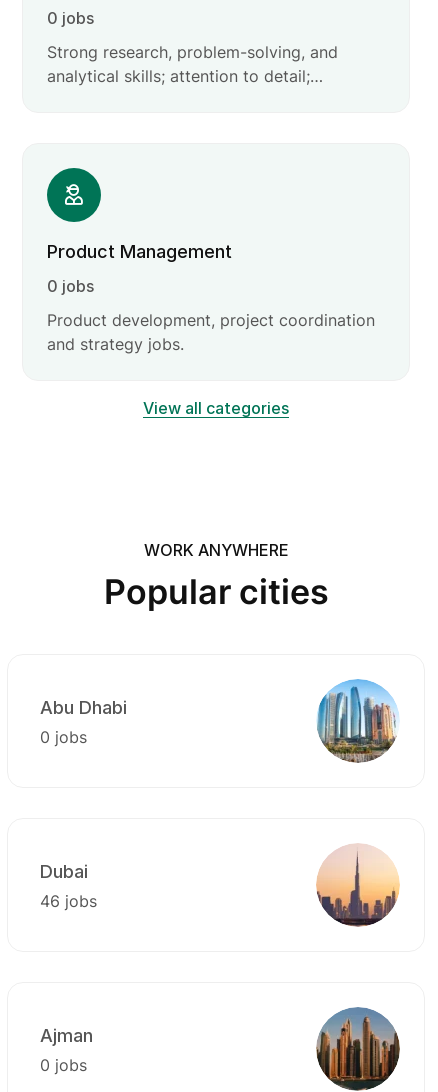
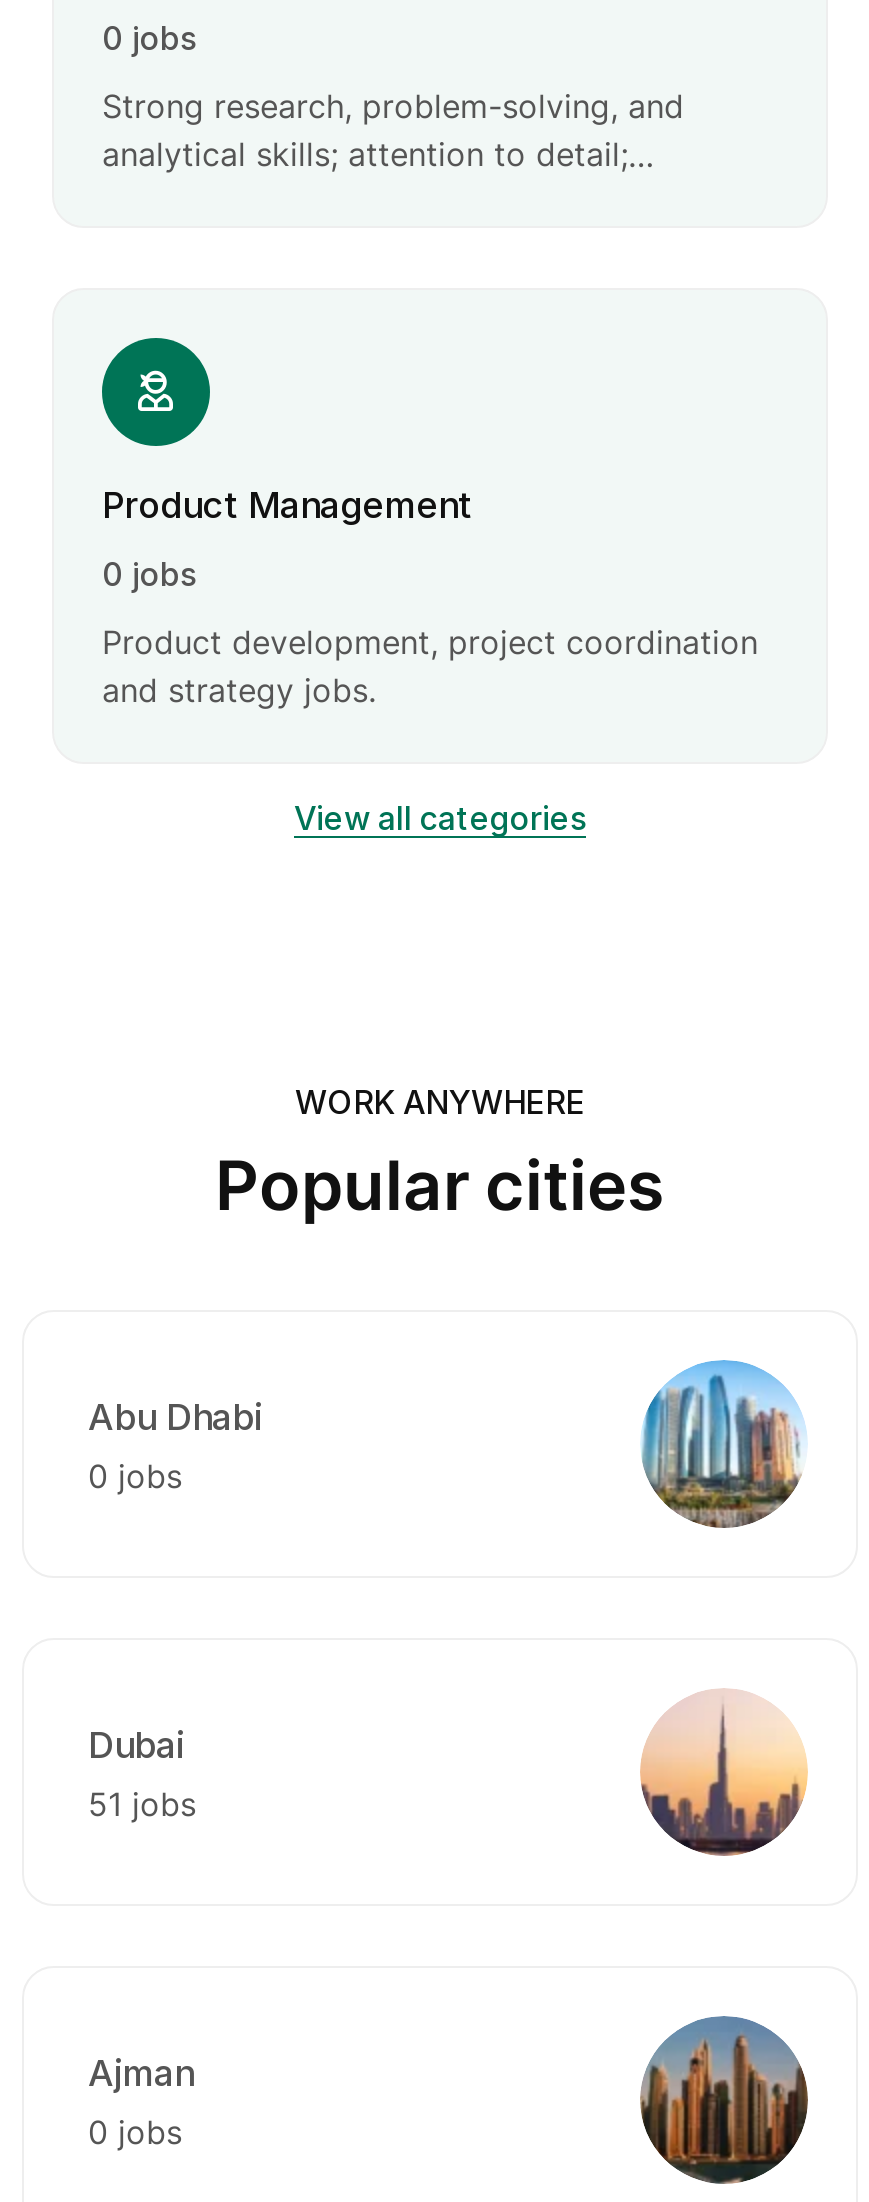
- 46 jobs
+ 51 jobs
